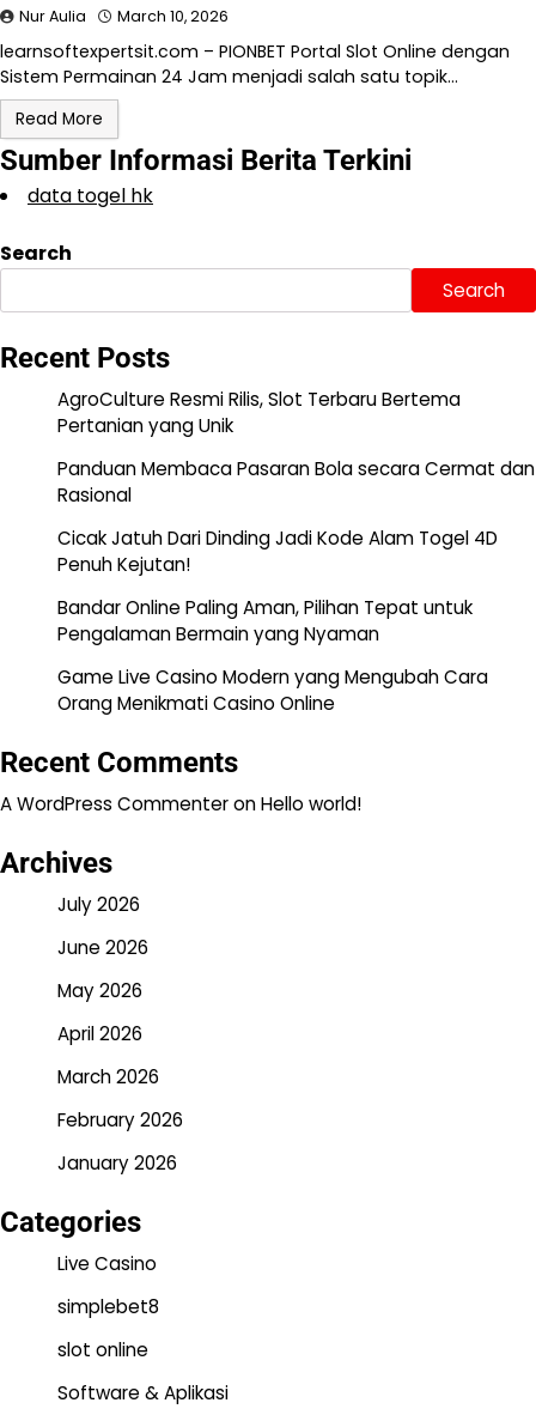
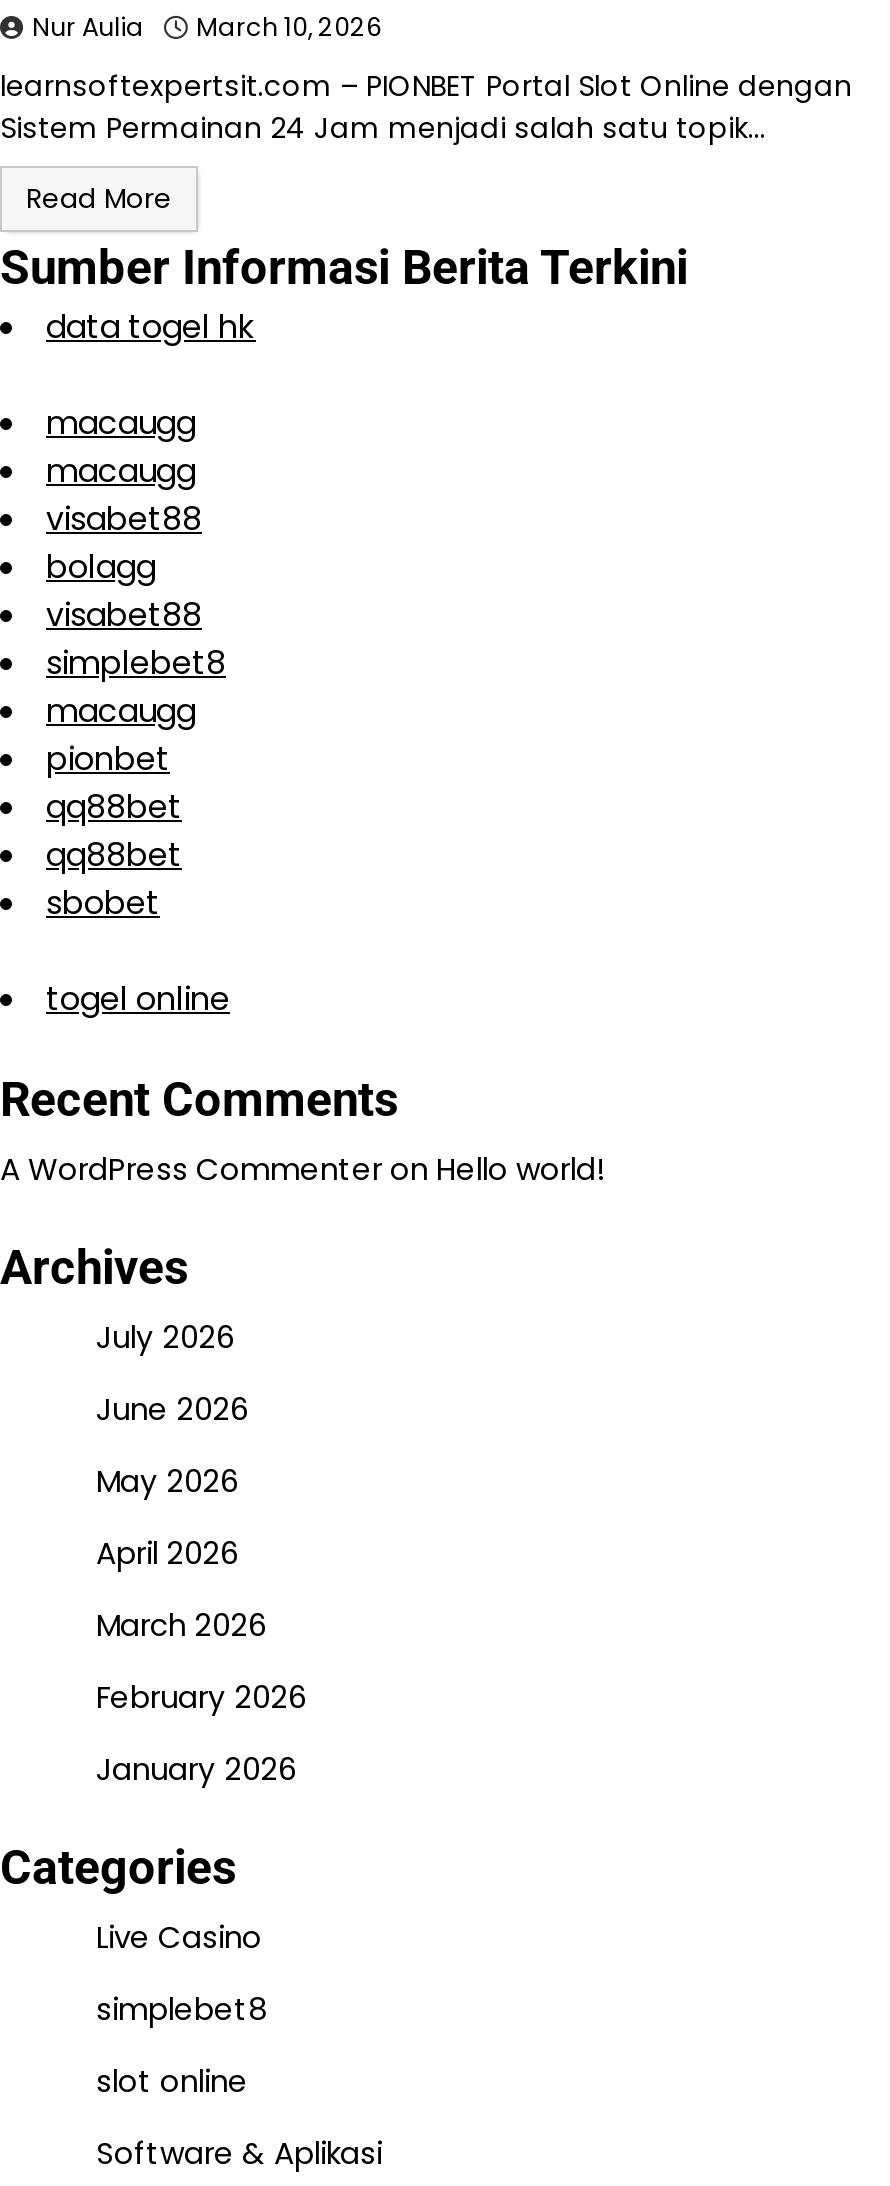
- Search
- Search
- Recent Posts
- AgroCulture Resmi Rilis, Slot Terbaru Bertema
- Pertanian yang Unik
- Panduan Membaca Pasaran Bola secara Cermat dan
- Rasional
- Cicak Jatuh Dari Dinding Jadi Kode Alam Togel 4D
- Penuh Kejutan!
- Bandar Online Paling Aman, Pilihan Tepat untuk
- Pengalaman Bermain yang Nyaman
- Game Live Casino Modern yang Mengubah Cara
- Orang Menikmati Casino Online
+ macaugg
+ macaugg
+ visabet88
+ bolagg
+ visabet88
+ simplebet8
+ macaugg
+ pionbet
+ qq88bet
+ qq88bet
+ sbobet
+ togel online
